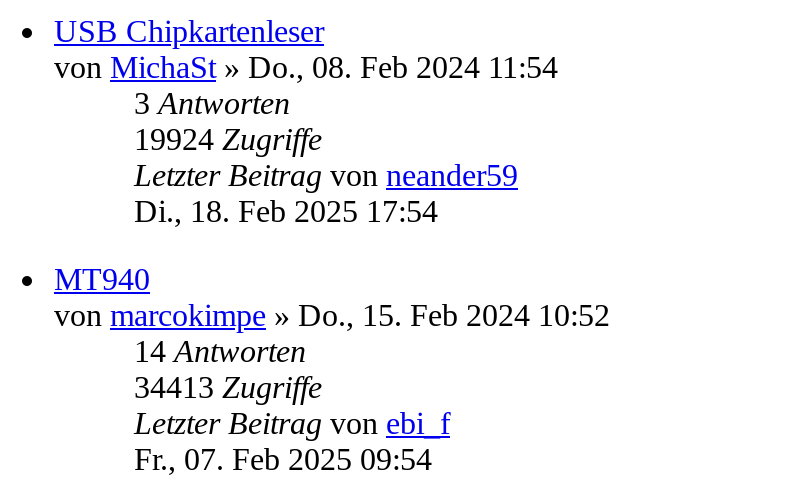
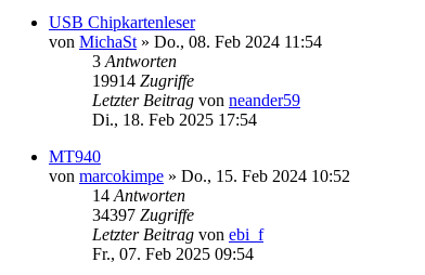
- 19924 Zugriffe
+ 19914 Zugriffe

- 34413 Zugriffe
+ 34397 Zugriffe
